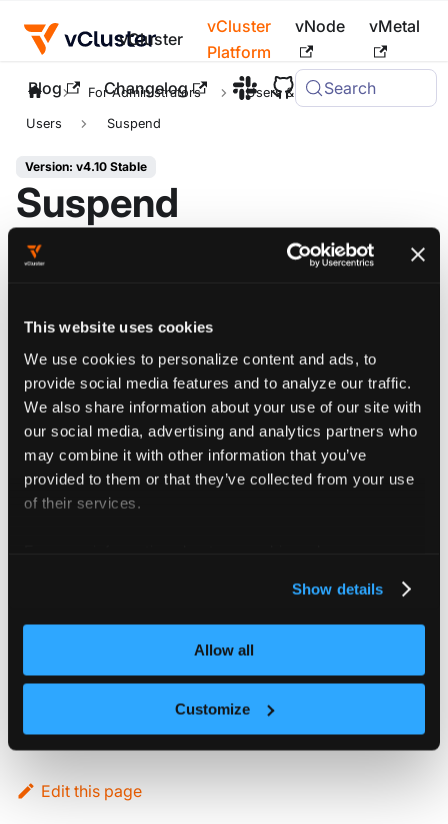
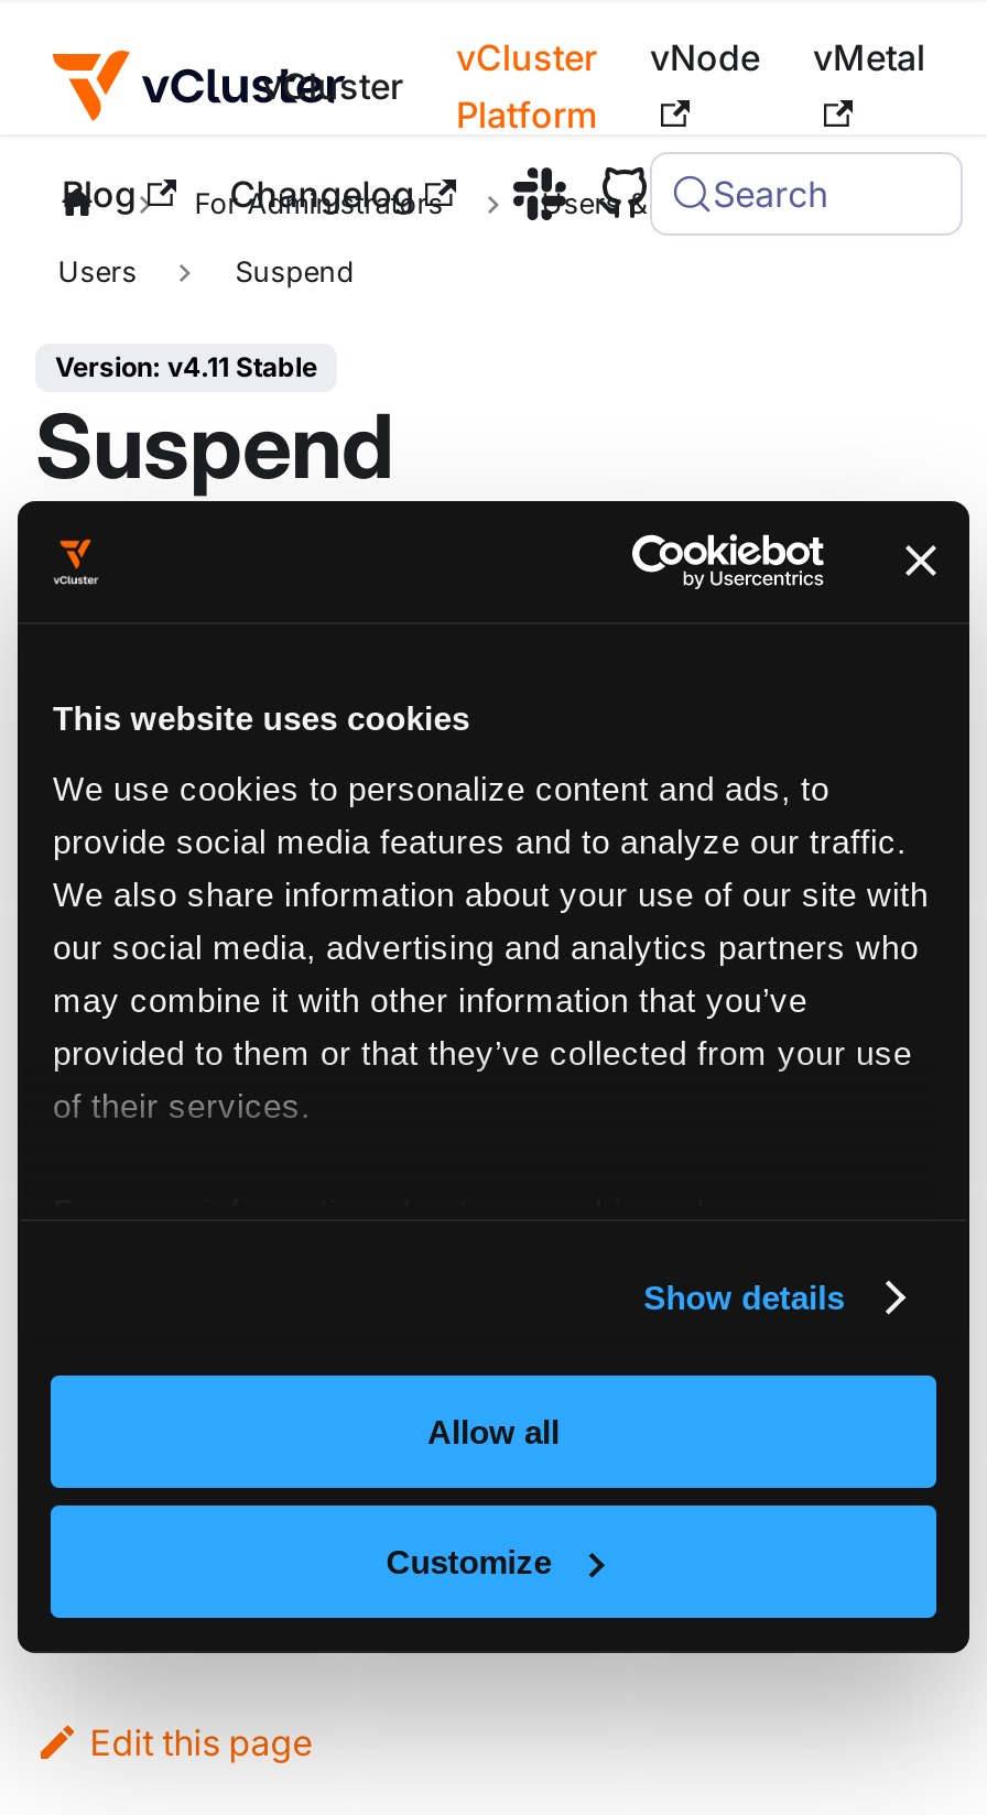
- Version: v4.10 Stable
+ Version: v4.11 Stable
